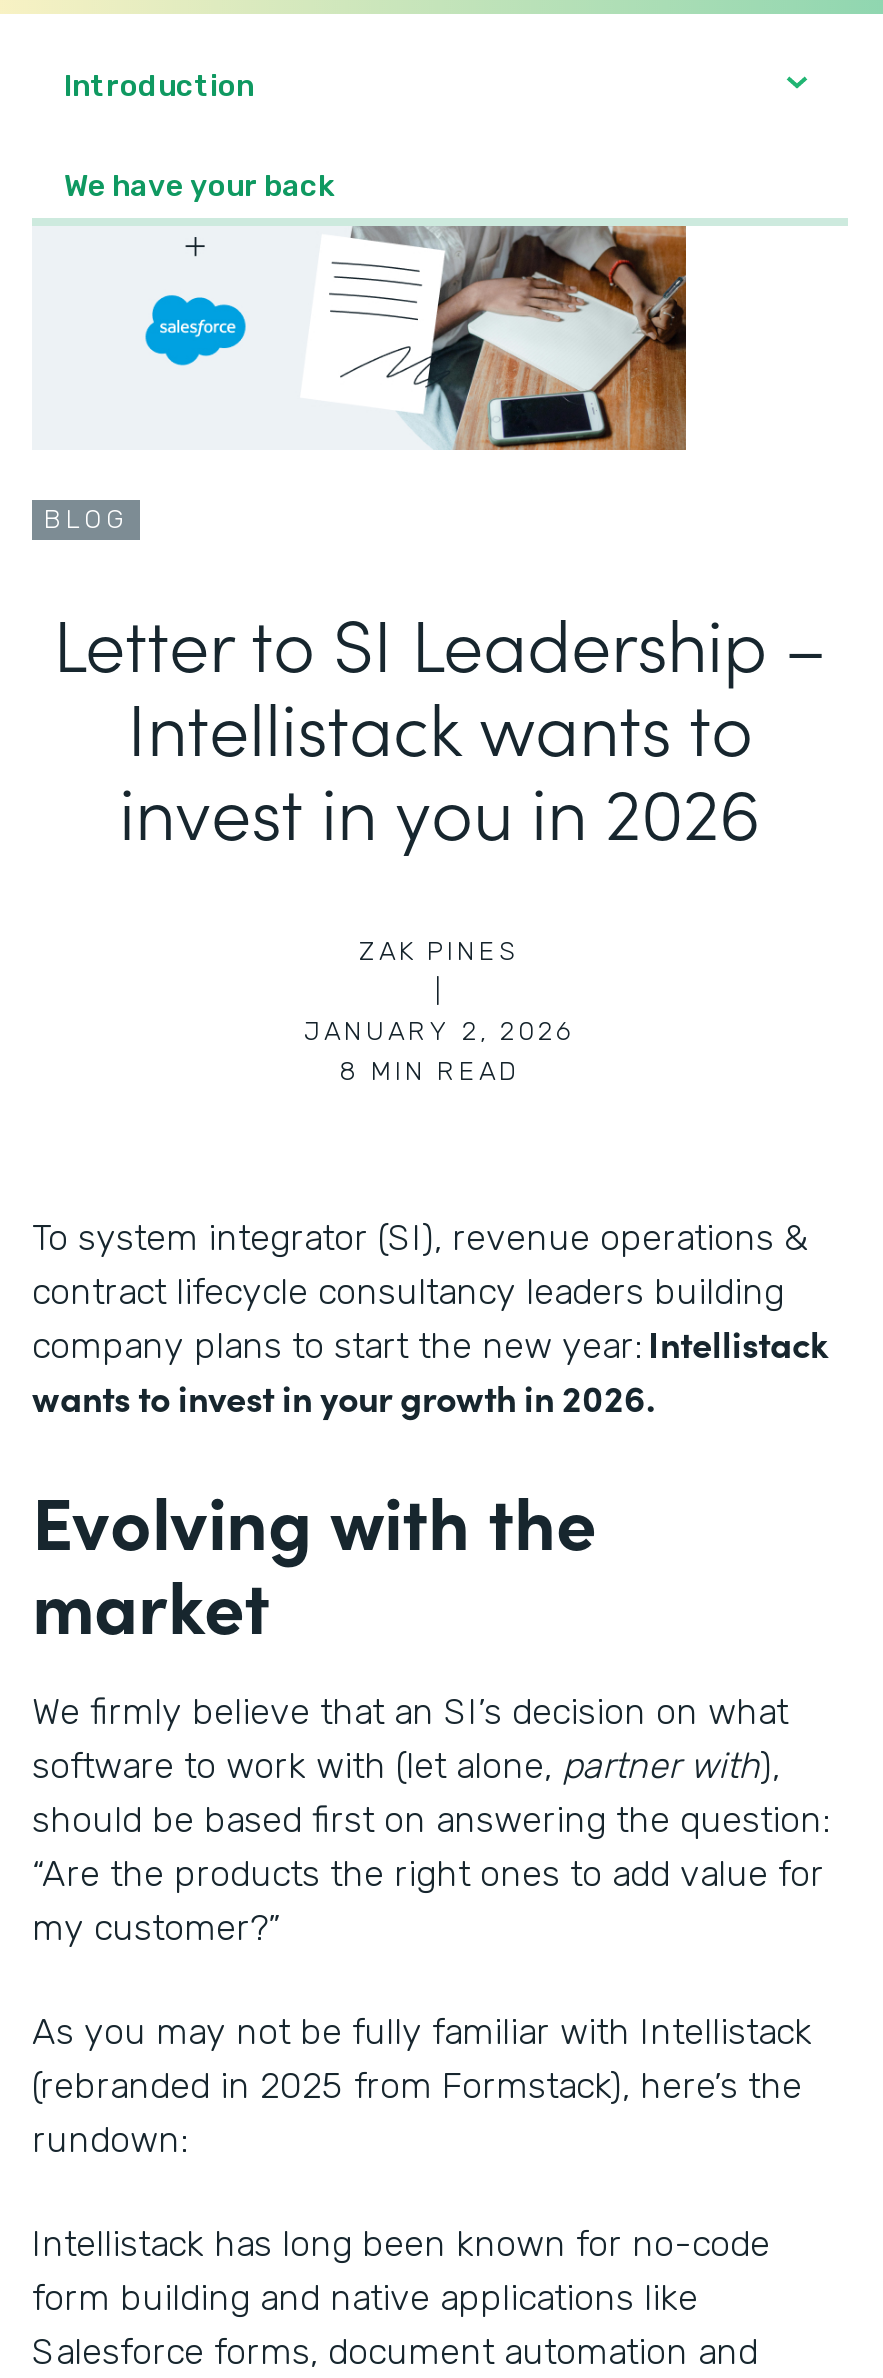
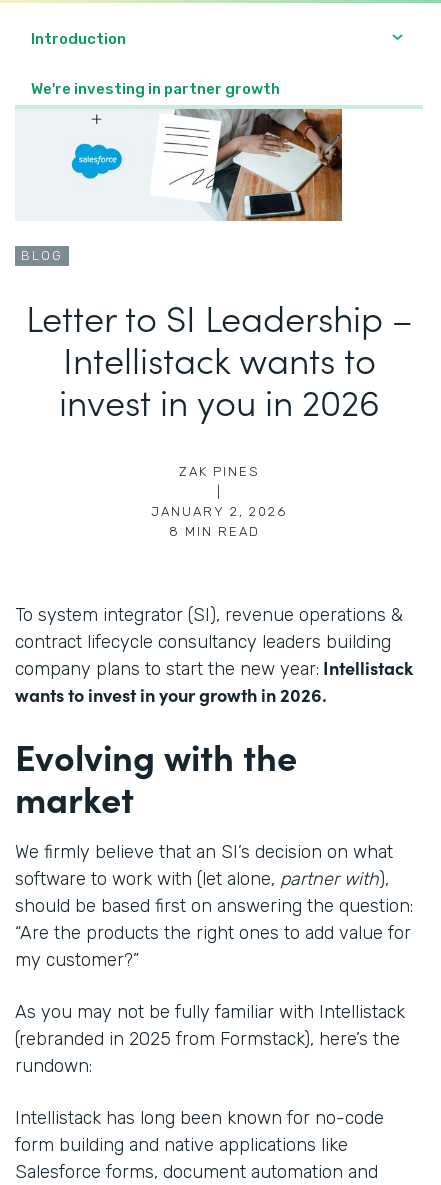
- We have your back
+ We're investing in partner growth
